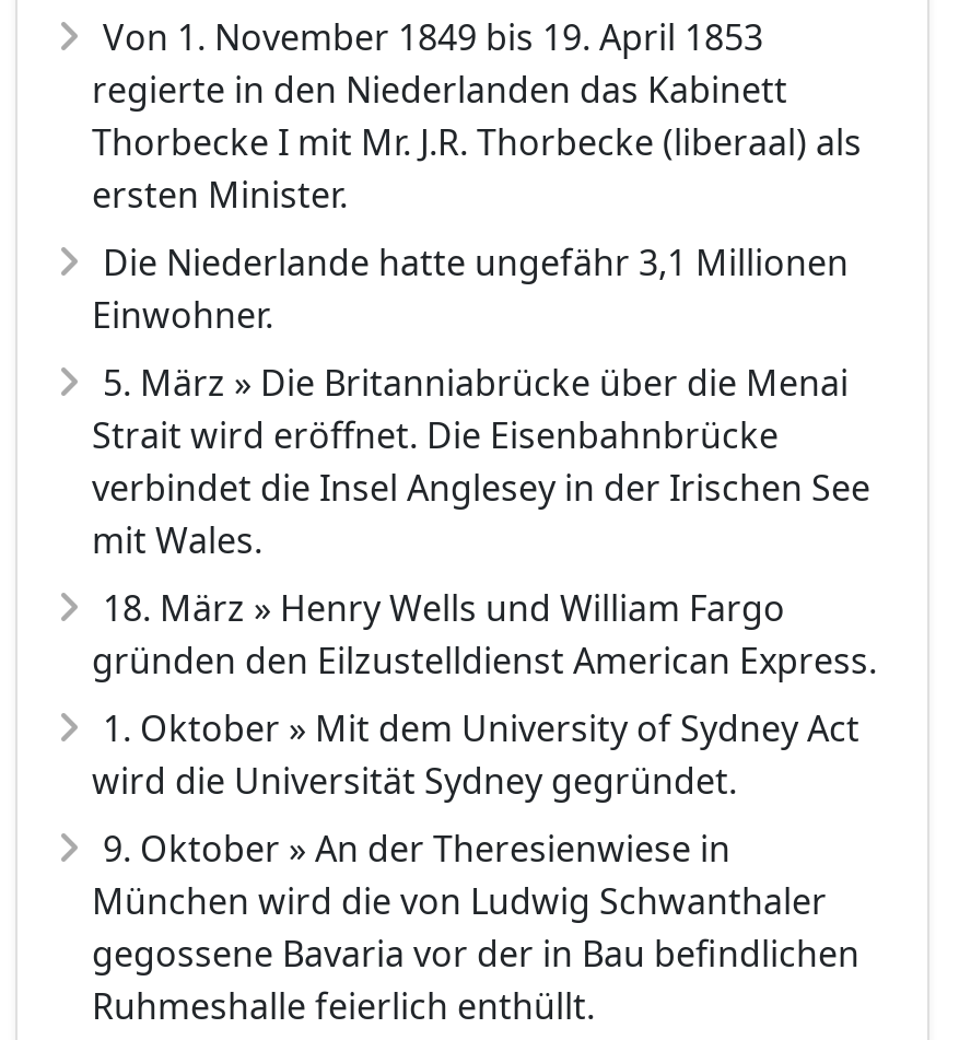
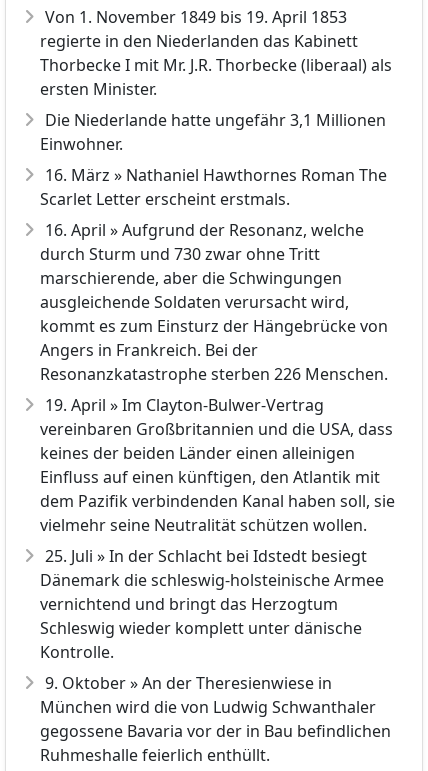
- 5. März » Die Britanniabrücke über die Menai
- Strait wird eröffnet. Die Eisenbahnbrücke
- verbindet die Insel Anglesey in der Irischen See
- mit Wales.
- 18. März » Henry Wells und William Fargo
- gründen den Eilzustelldienst American Express.
- 1. Oktober » Mit dem University of Sydney Act
- wird die Universität Sydney gegründet.
+ 16. März » Nathaniel Hawthornes Roman The
+ Scarlet Letter erscheint erstmals.
+ 16. April » Aufgrund der Resonanz, welche
+ durch Sturm und 730 zwar ohne Tritt
+ marschierende, aber die Schwingungen
+ ausgleichende Soldaten verursacht wird,
+ kommt es zum Einsturz der Hängebrücke von
+ Angers in Frankreich. Bei der
+ Resonanzkatastrophe sterben 226 Menschen.
+ 19. April » Im Clayton-Bulwer-Vertrag
+ vereinbaren Großbritannien und die USA, dass
+ keines der beiden Länder einen alleinigen
+ Einfluss auf einen künftigen, den Atlantik mit
+ dem Pazifik verbindenden Kanal haben soll, sie
+ vielmehr seine Neutralität schützen wollen.
+ 25. Juli » In der Schlacht bei Idstedt besiegt
+ Dänemark die schleswig-holsteinische Armee
+ vernichtend und bringt das Herzogtum
+ Schleswig wieder komplett unter dänische
+ Kontrolle.
